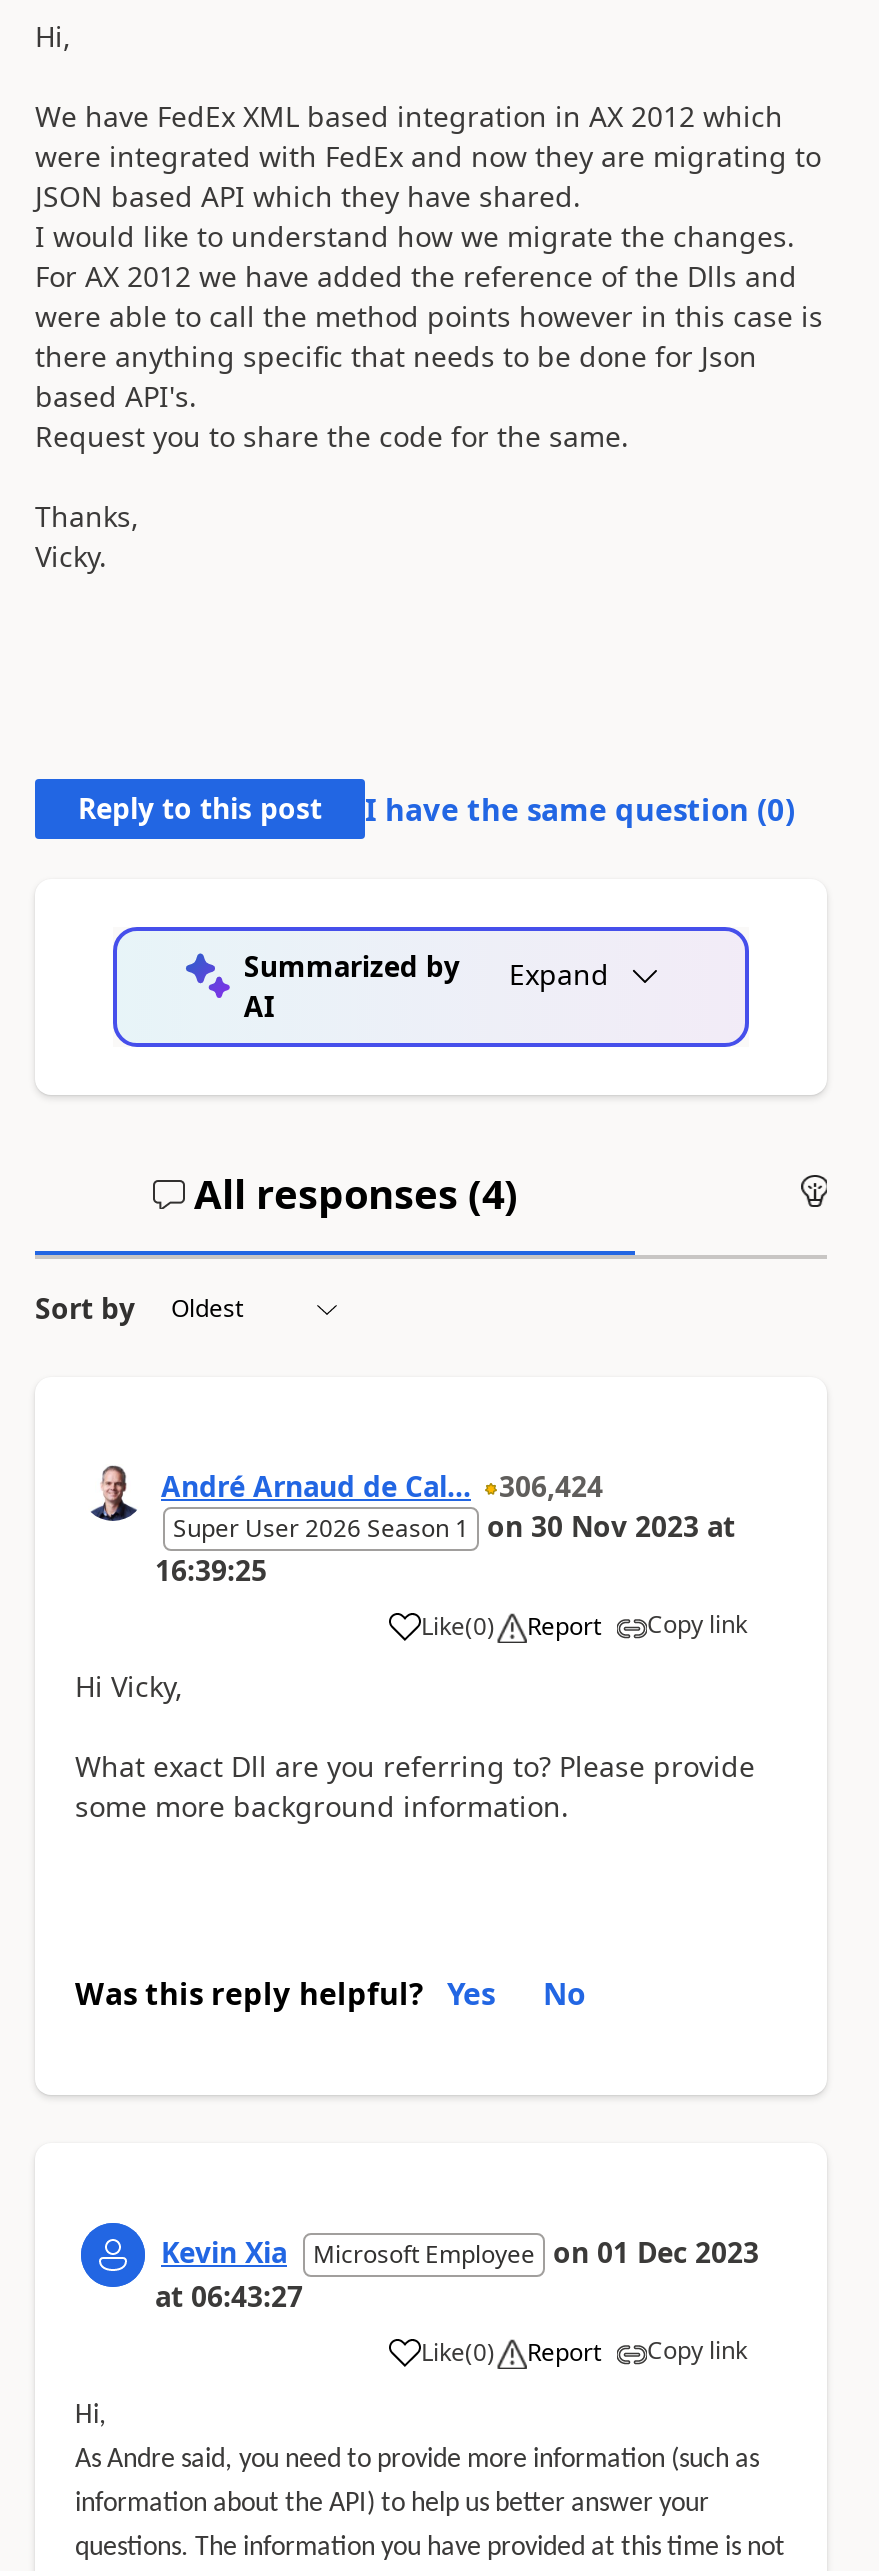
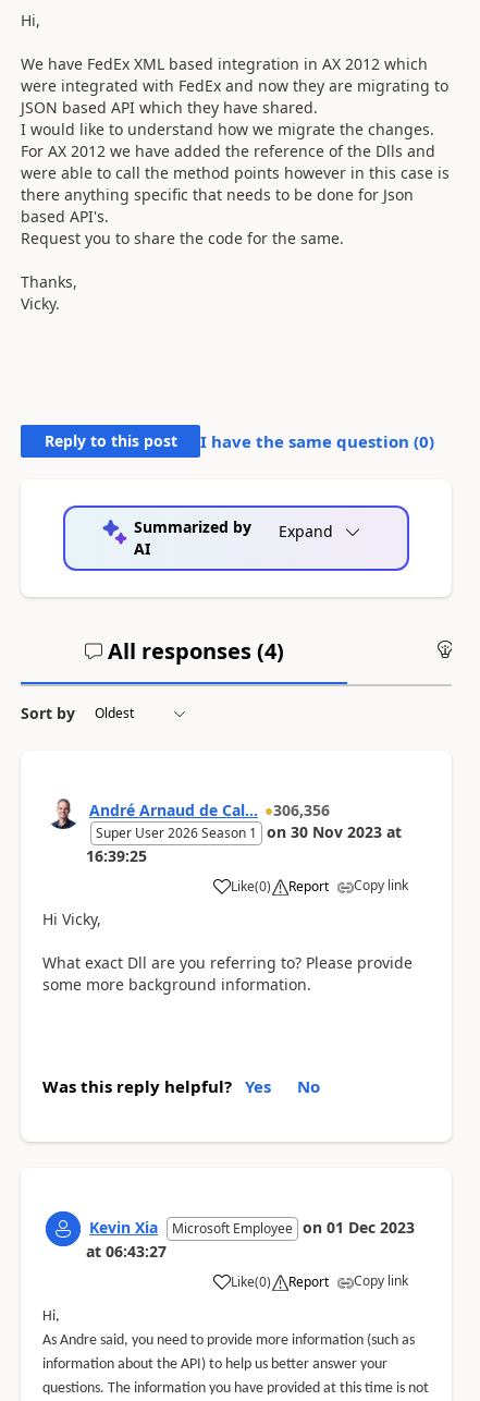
- André Arnaud de Cal... 306,424
+ André Arnaud de Cal... 306,356
